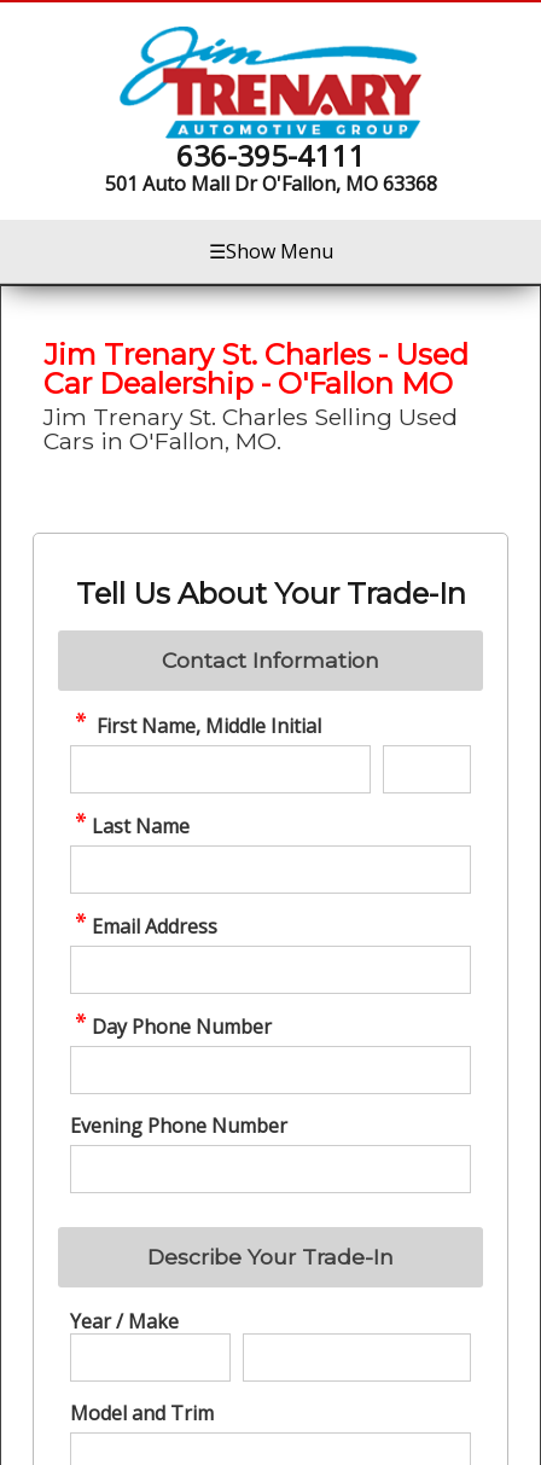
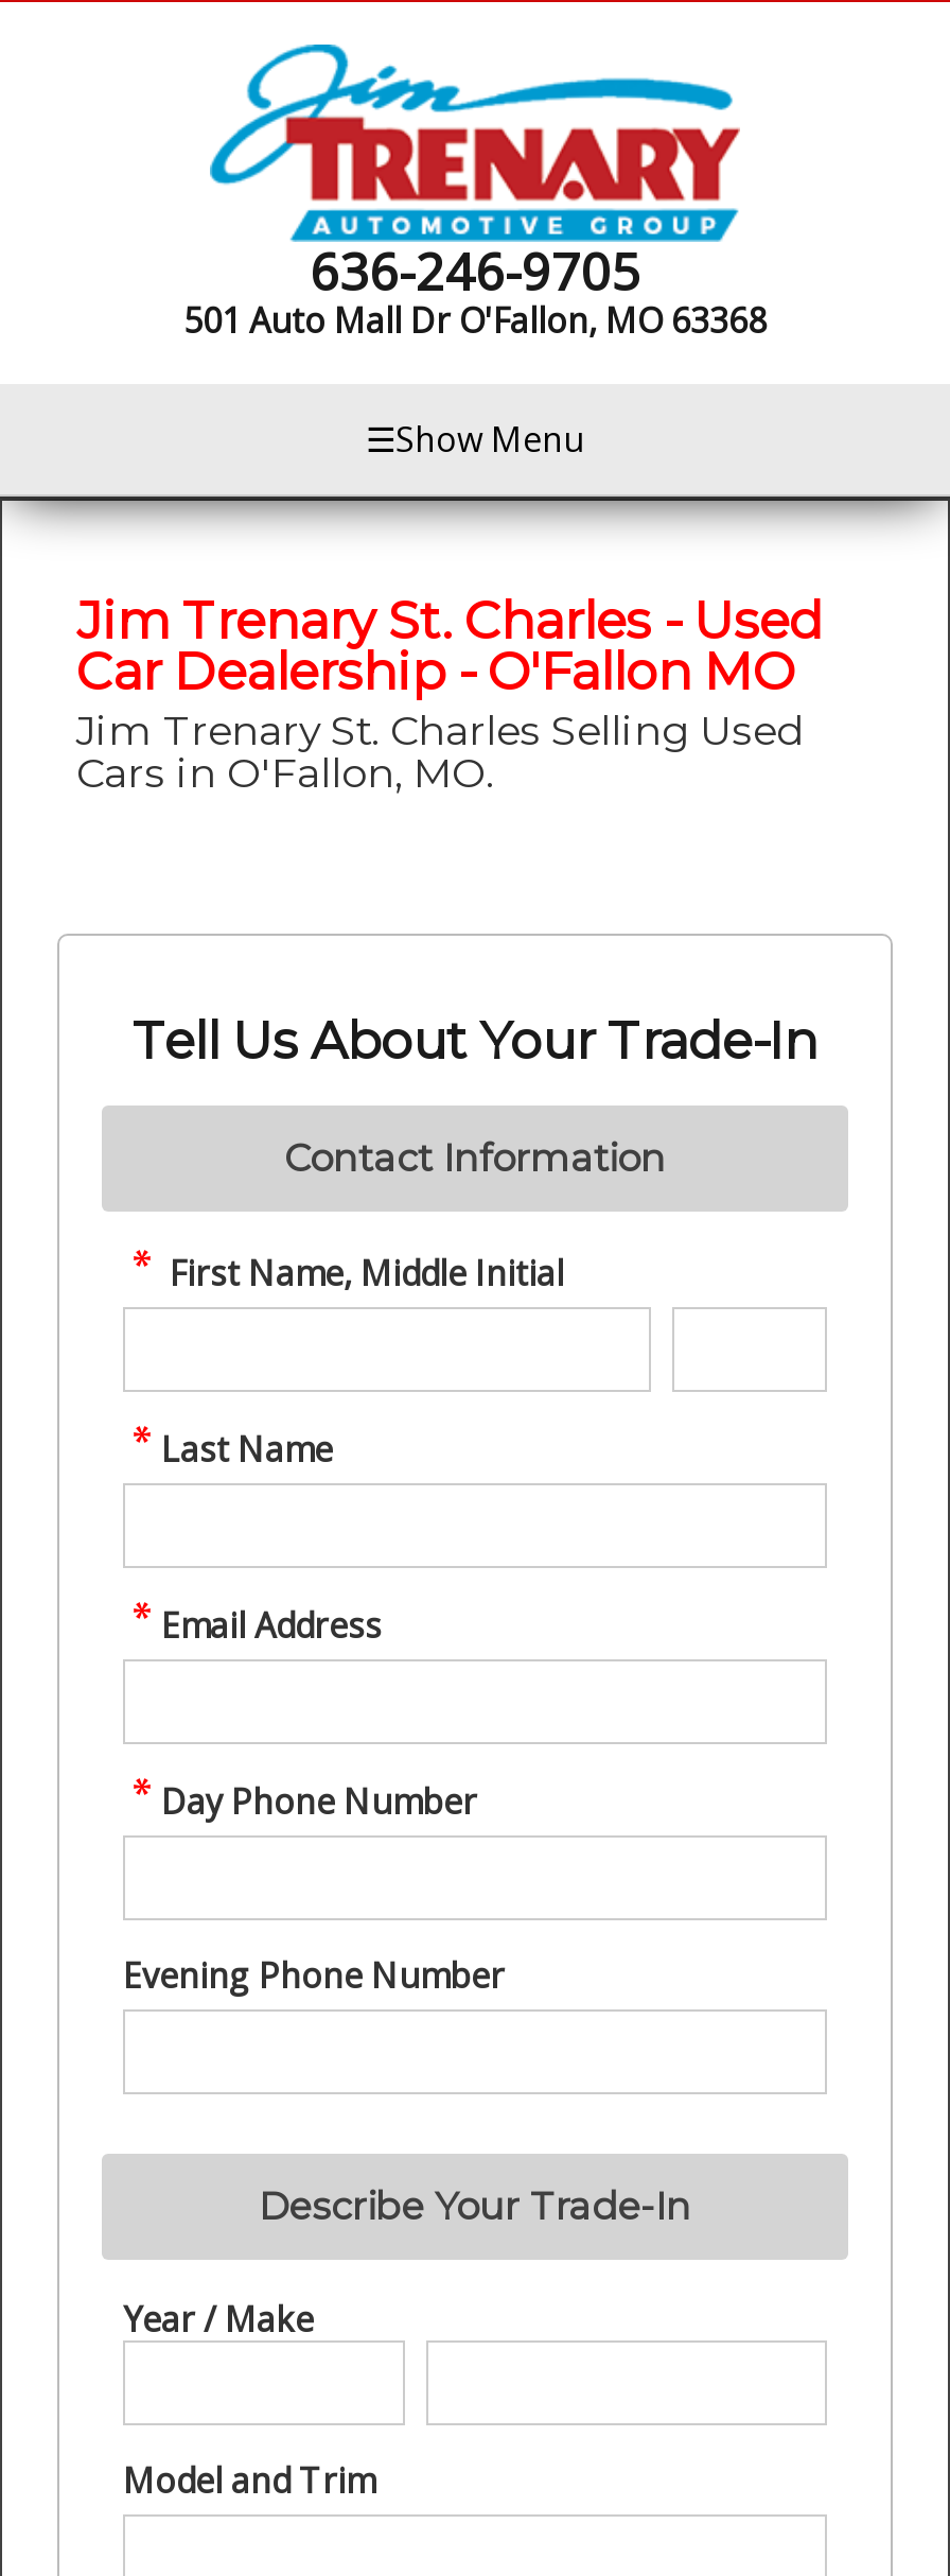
- 636-395-4111
+ 636-246-9705
